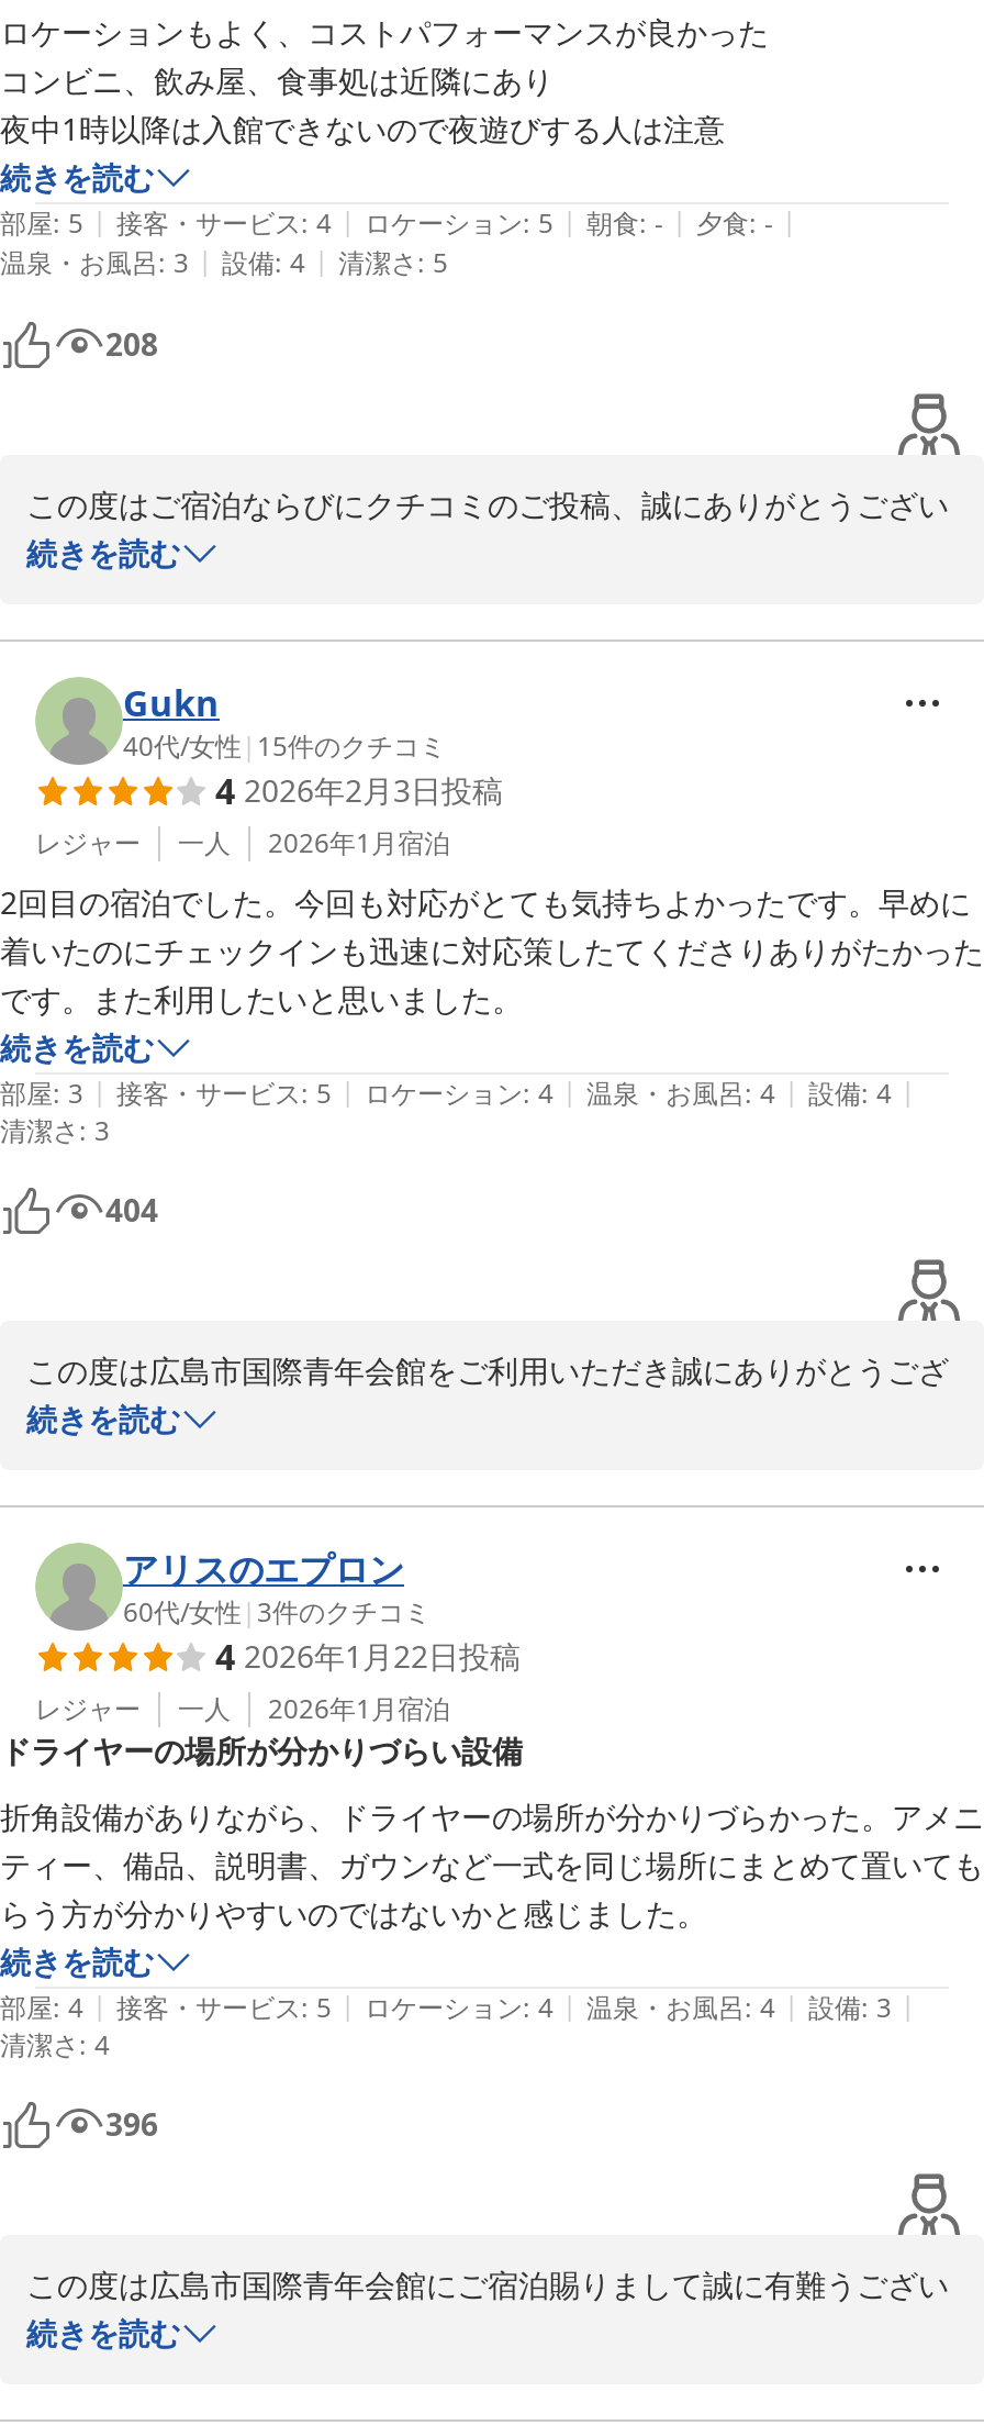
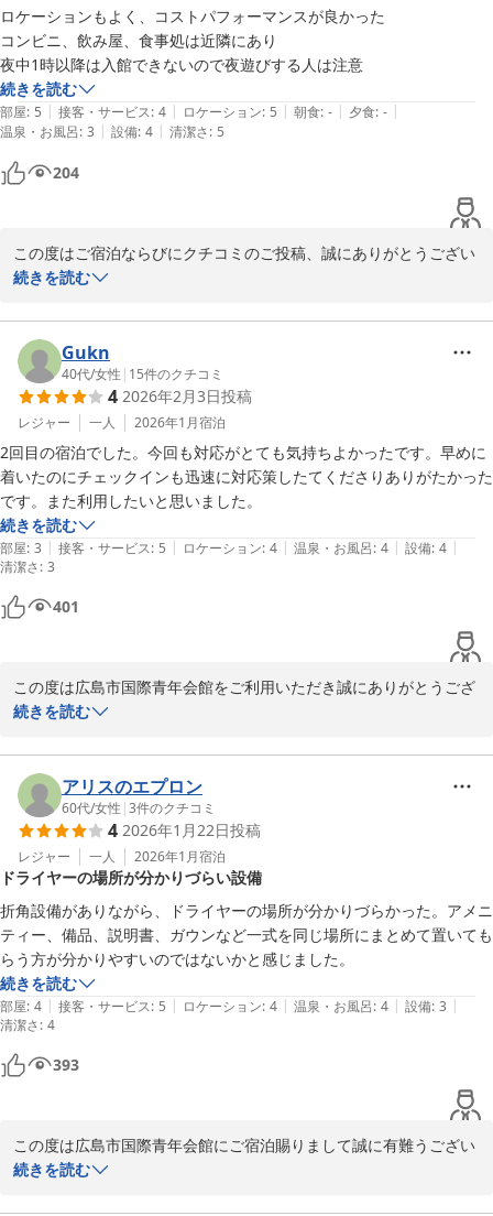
- 208
+ 204

- 404
+ 401

- 396
+ 393
